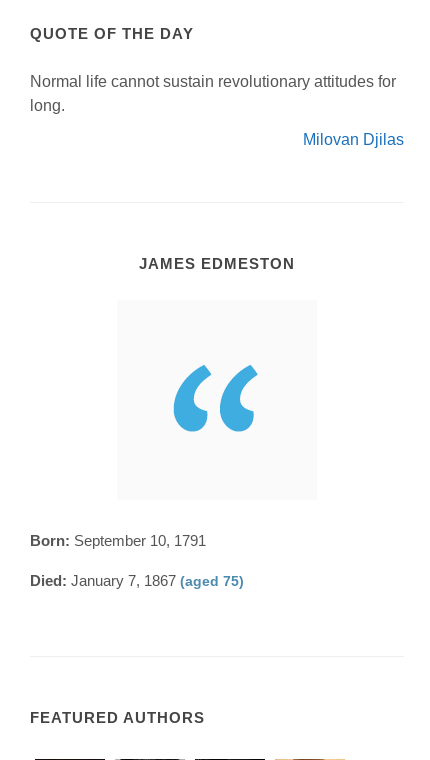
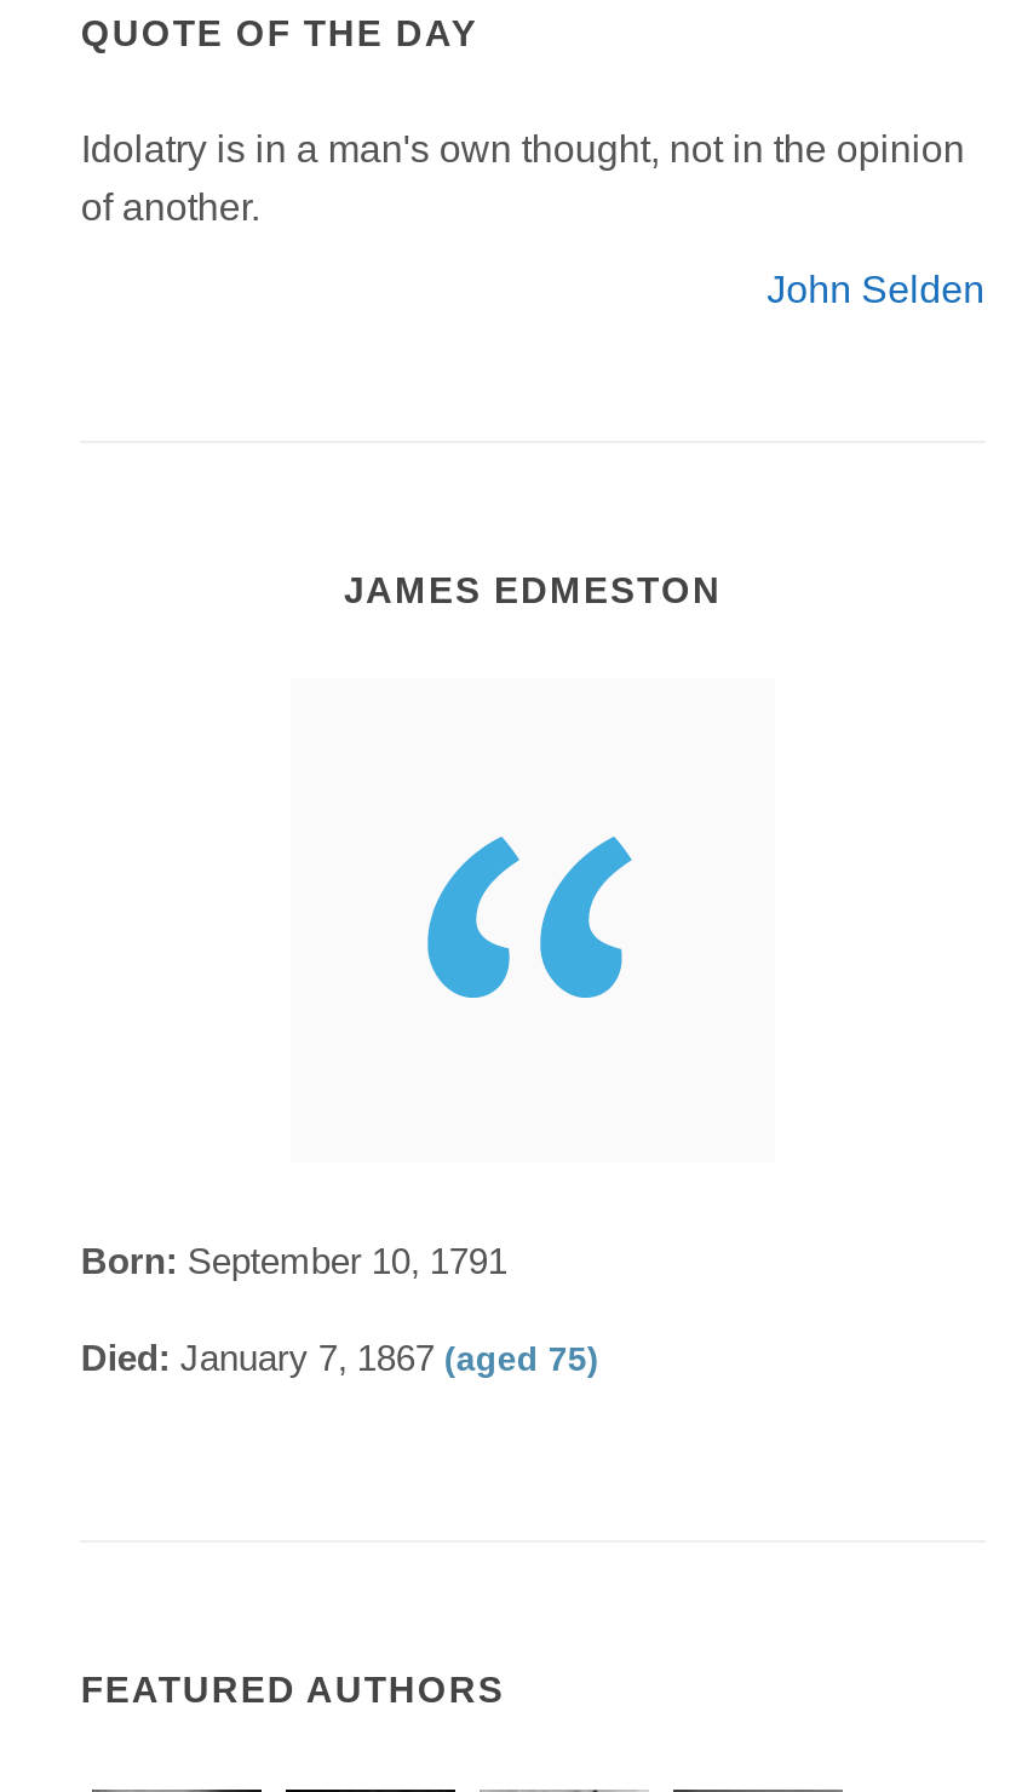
- Normal life cannot sustain revolutionary attitudes for
- long.
+ Idolatry is in a man's own thought, not in the opinion
+ of another.

- Milovan Djilas
+ John Selden
